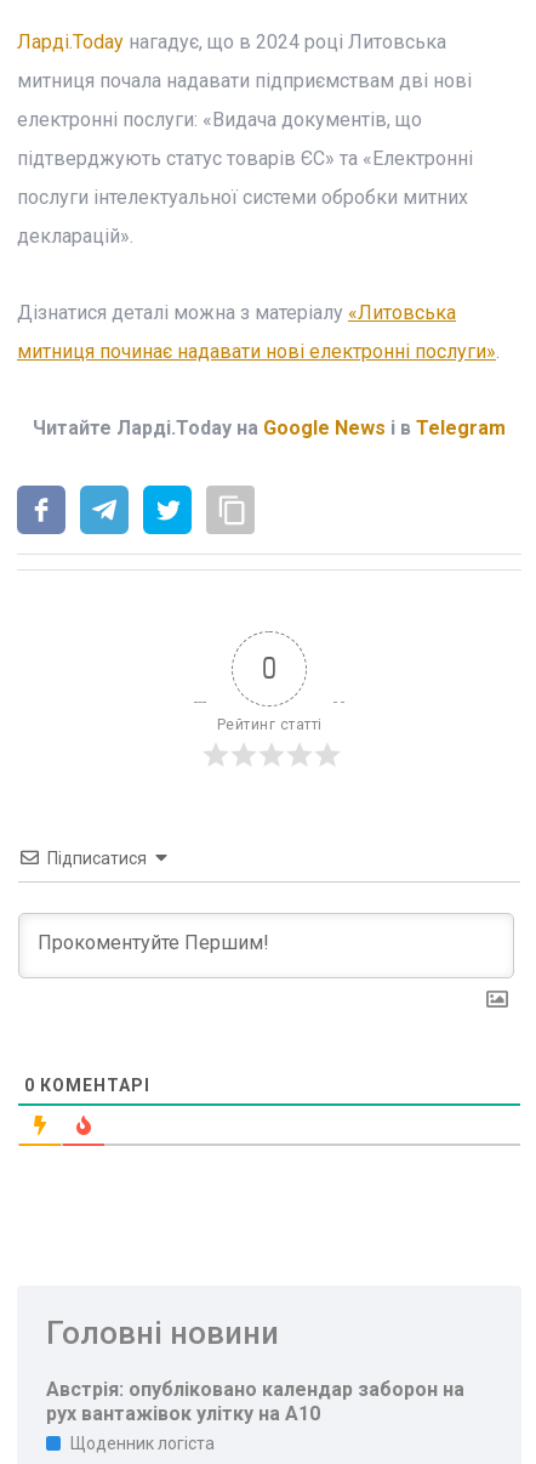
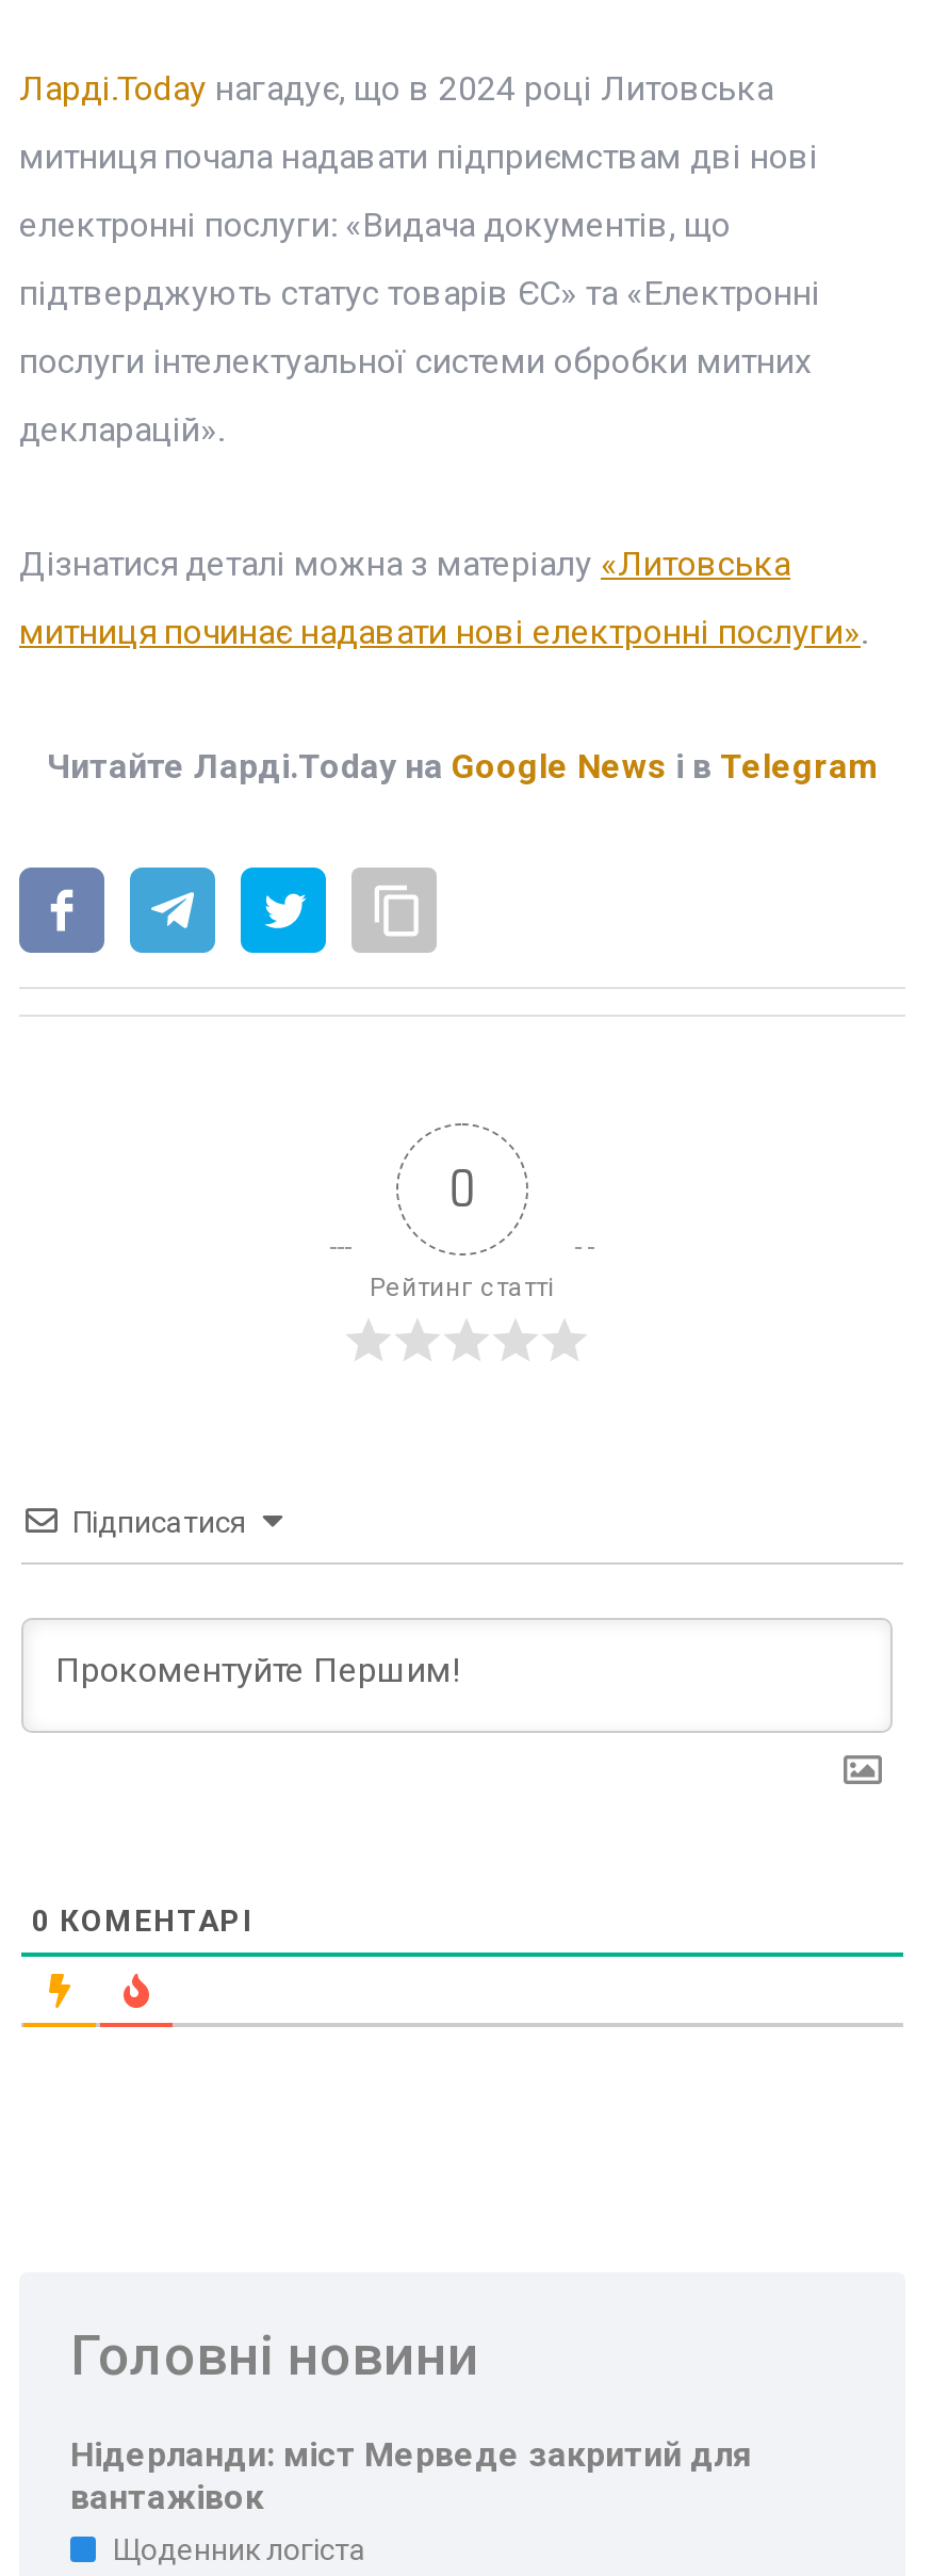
- Австрія: опубліковано календар заборон на
- рух вантажівок улітку на A10
+ Нідерланди: міст Мерведе закритий для
+ вантажівок
